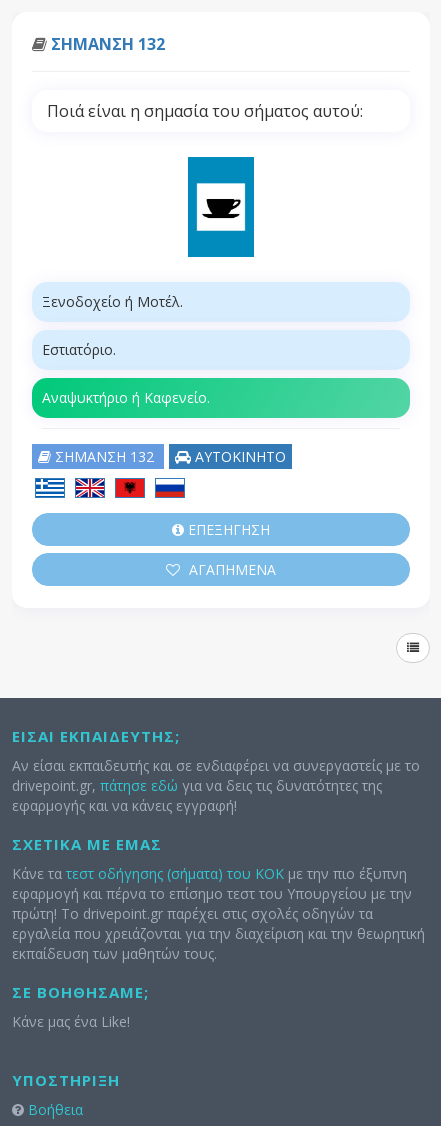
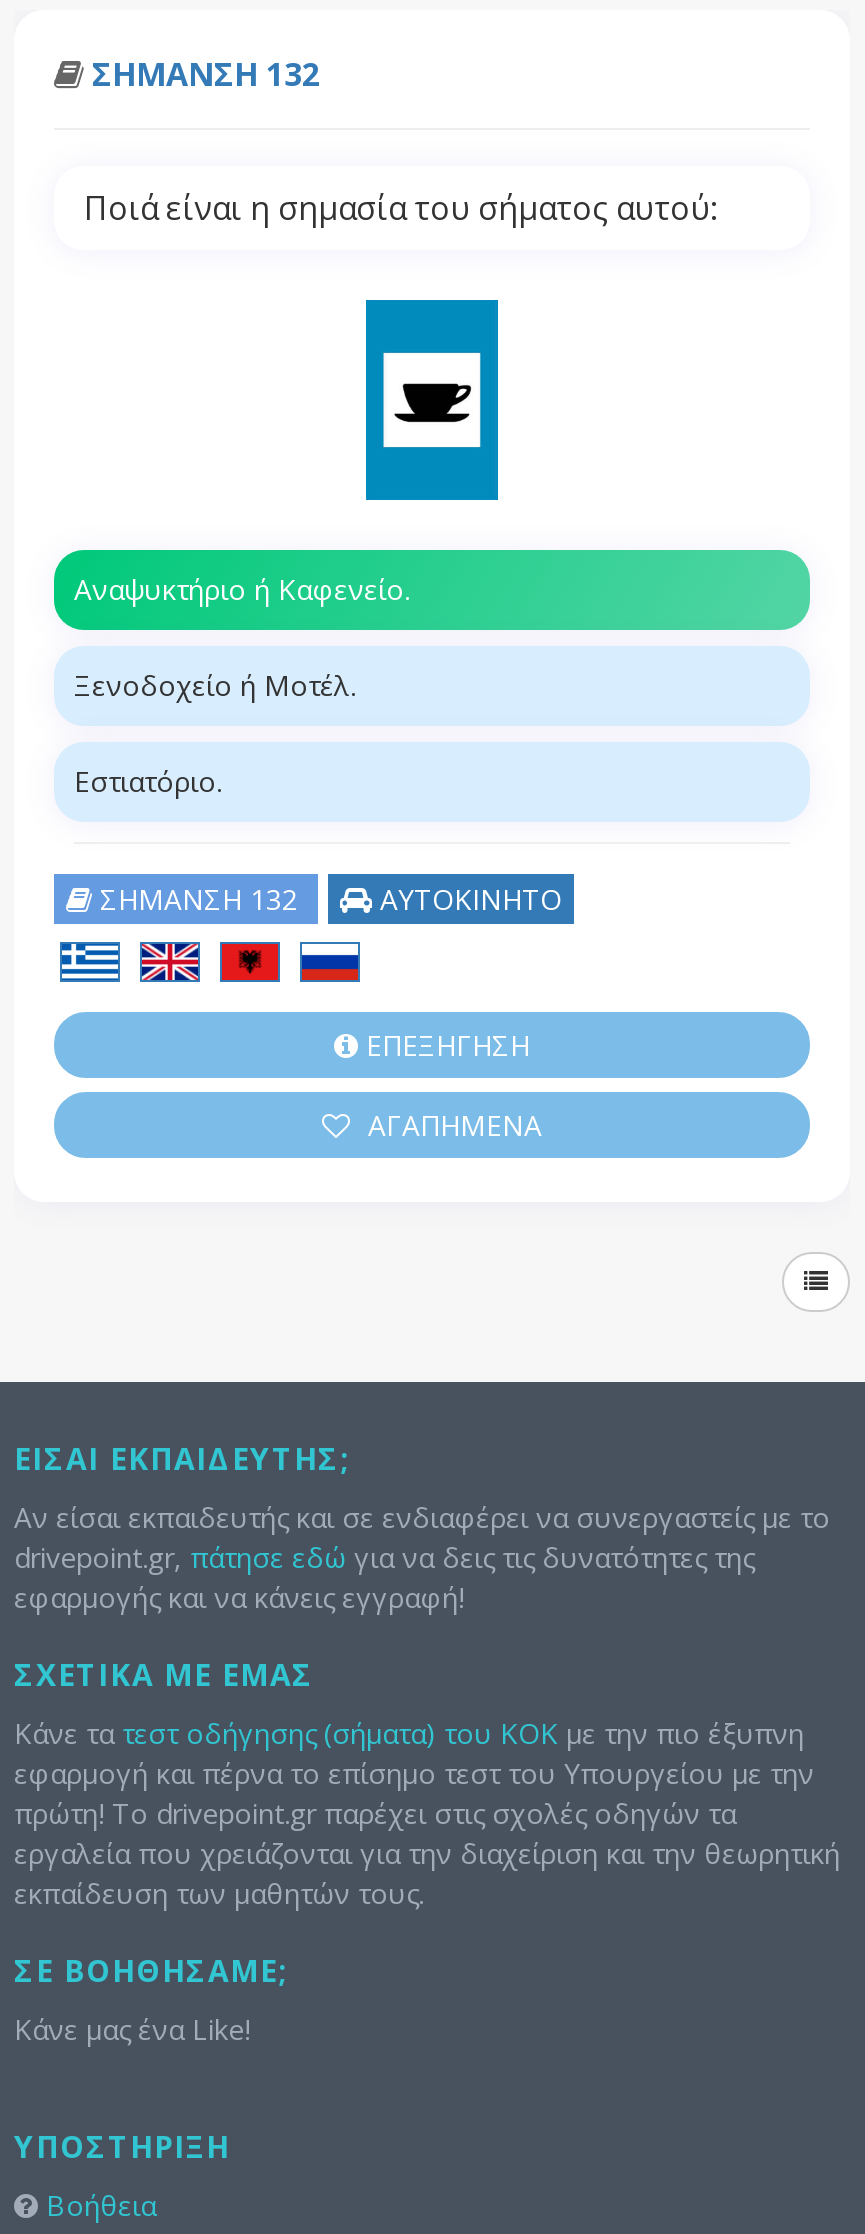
moved down: Ξενοδοχείο ή Μοτέλ. | Εστιατόριο.

moved up: Αναψυκτήριο ή Καφενείο.
